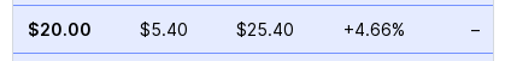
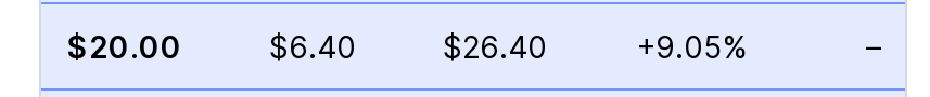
- $5.40
+ $6.40

- $25.40
+ $26.40

- +4.66%
+ +9.05%
